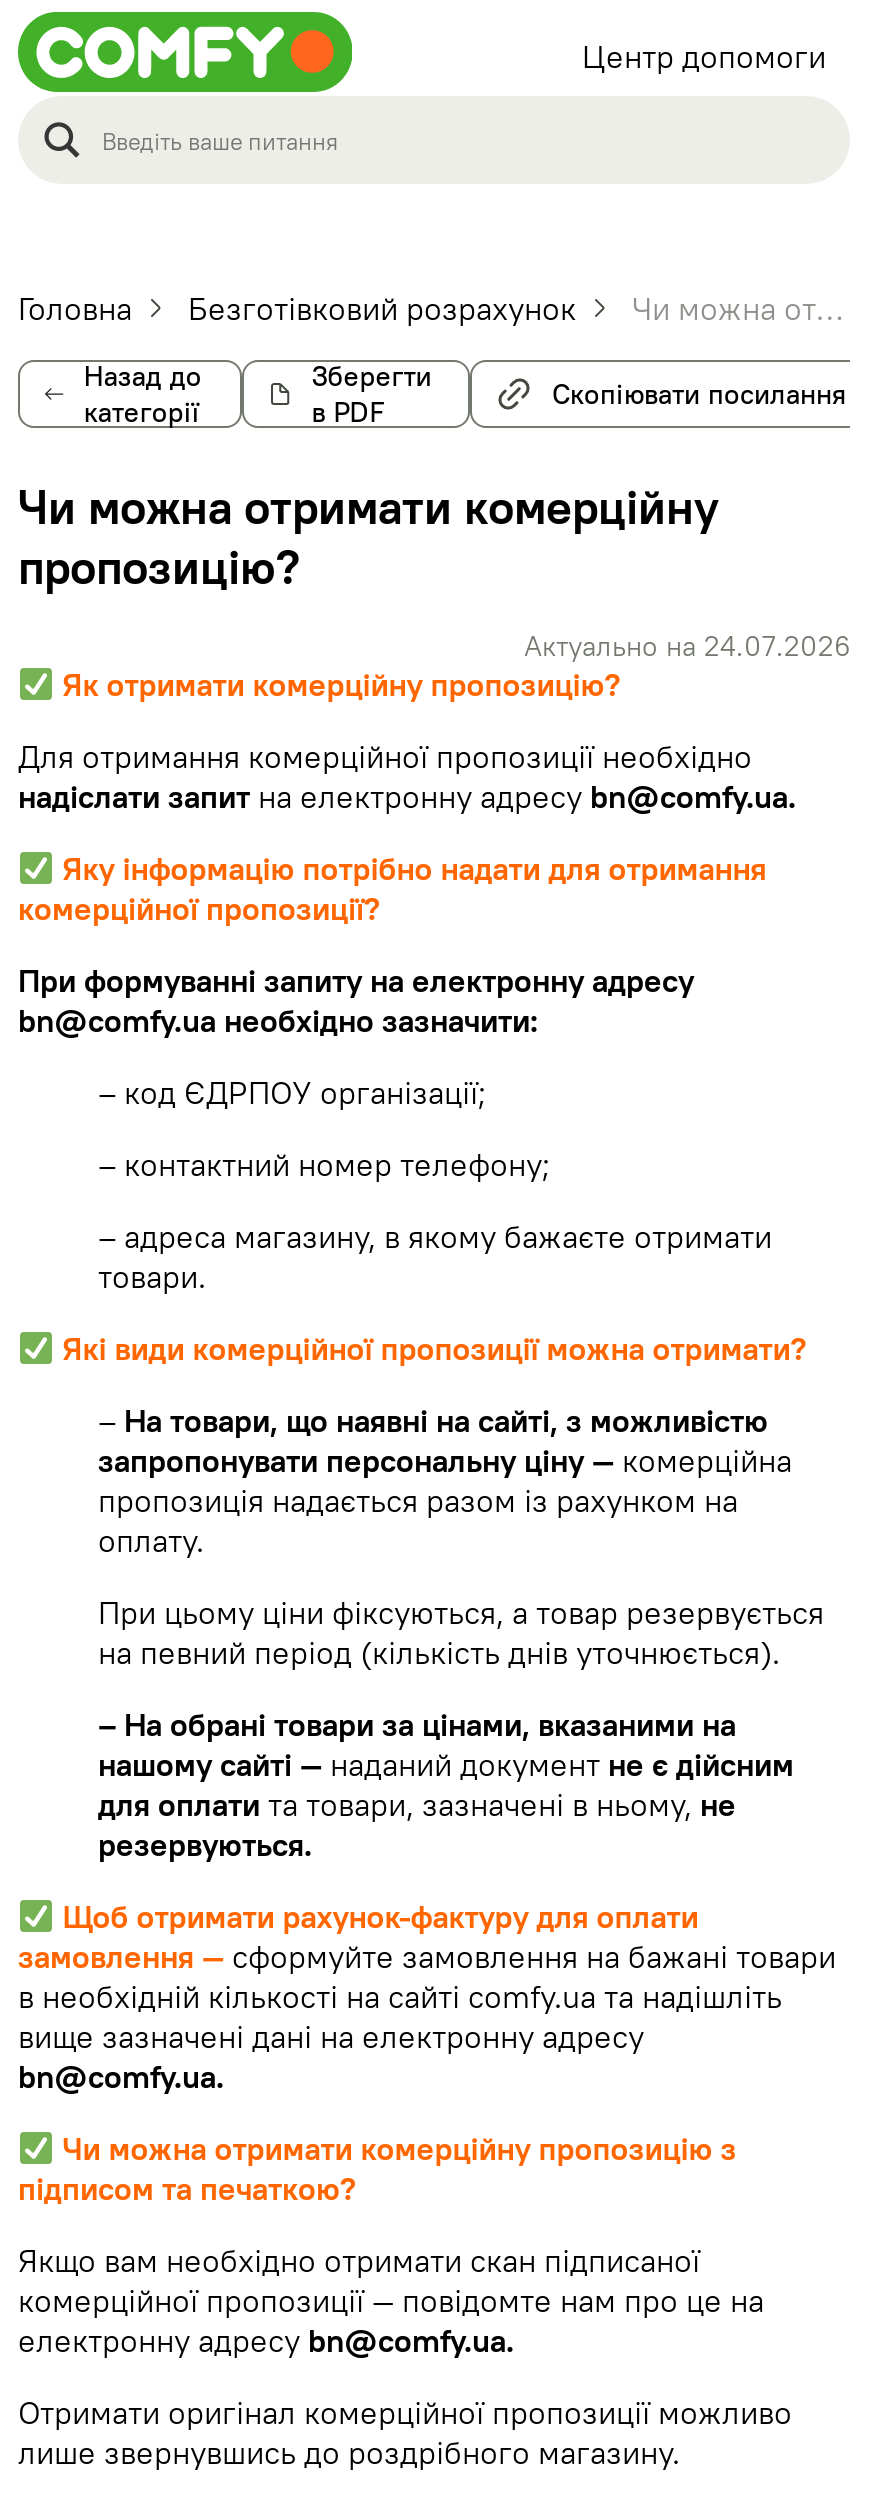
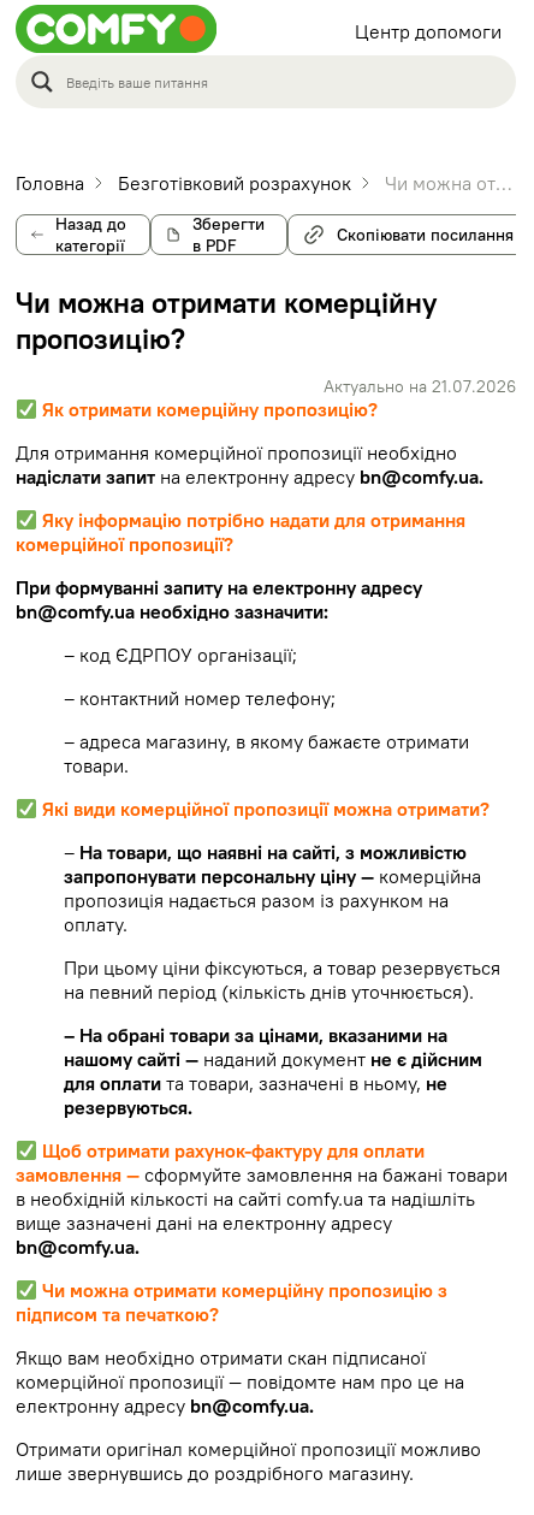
- Актуально на 24.07.2026
+ Актуально на 21.07.2026
